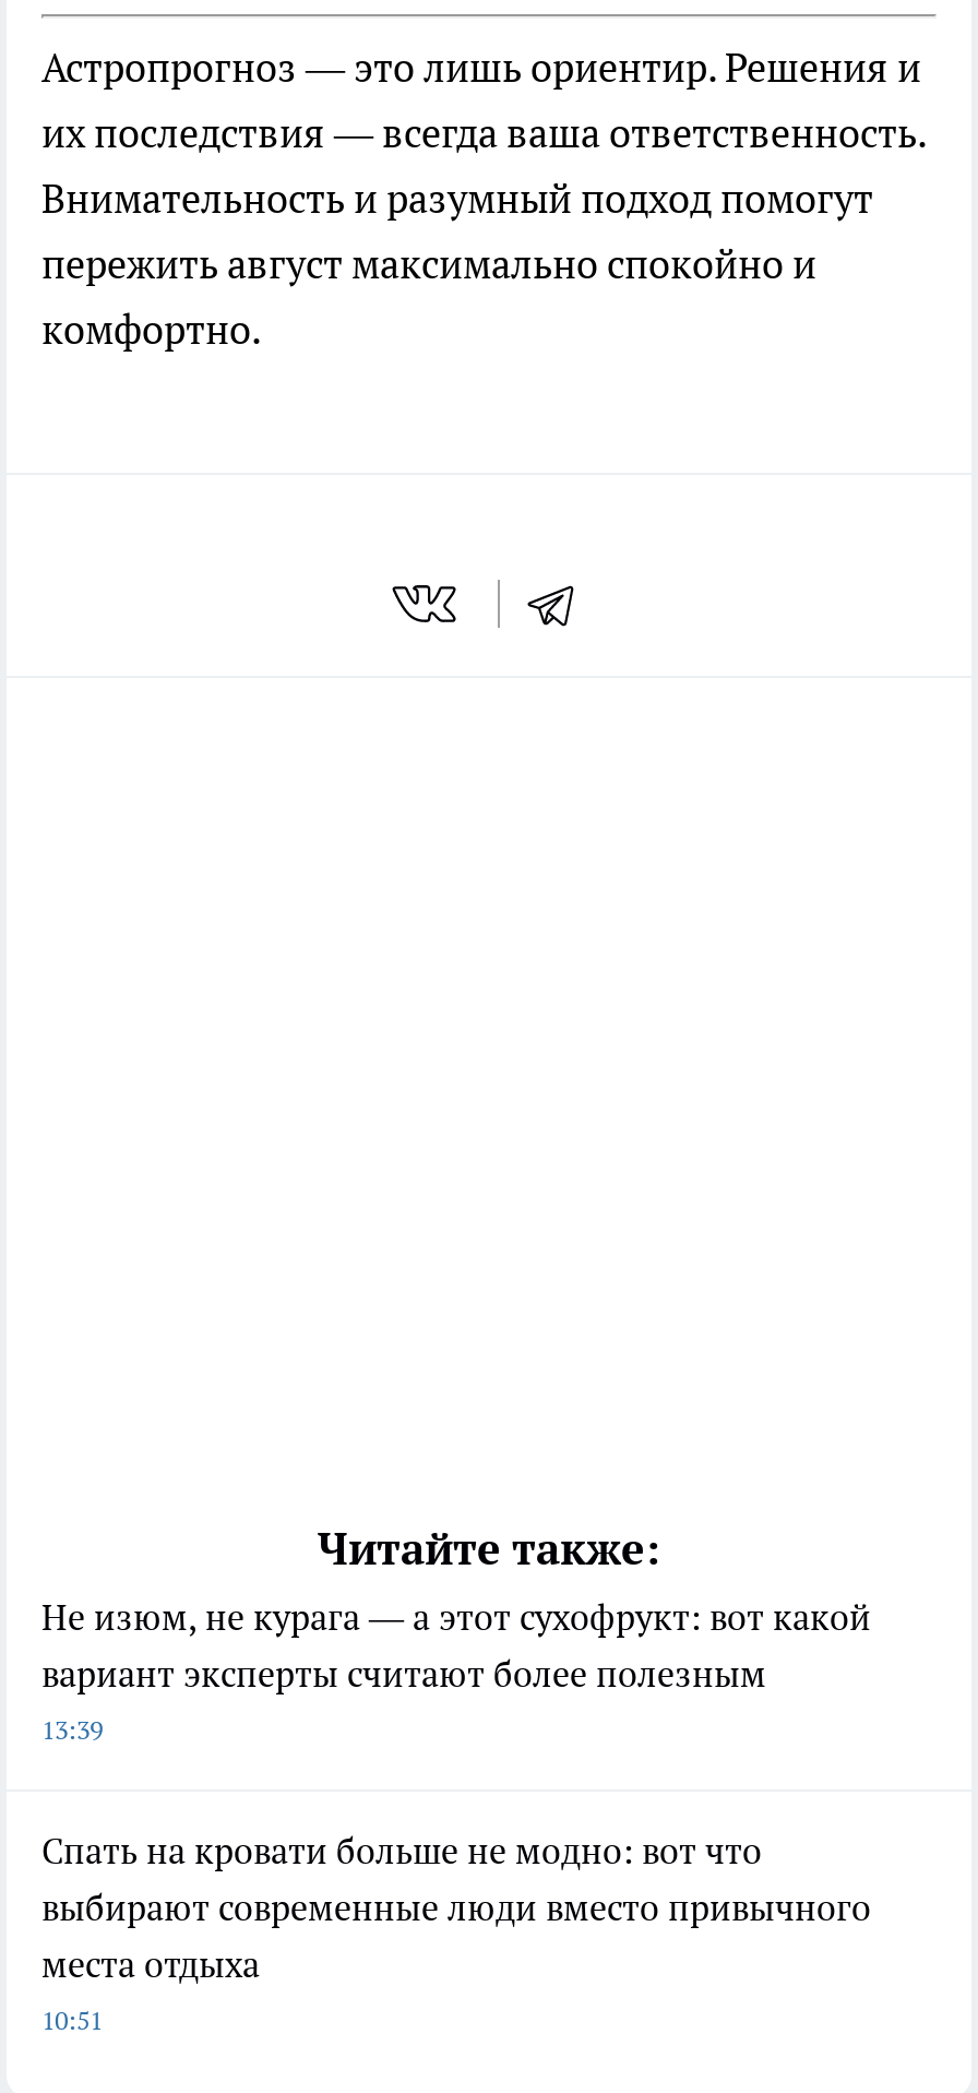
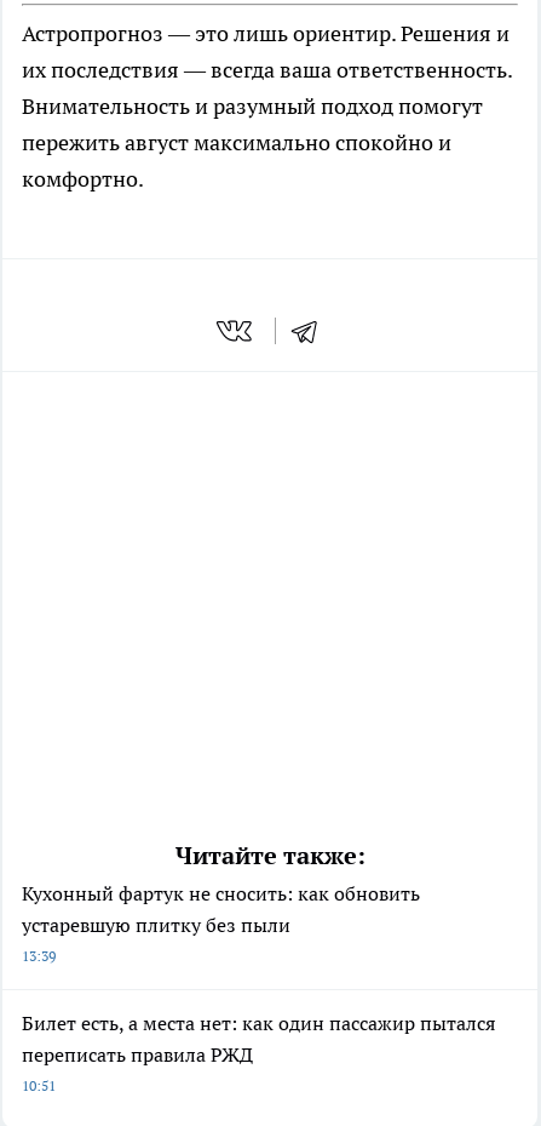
- Не изюм, не курага — а этот сухофрукт: вот какой
- вариант эксперты считают более полезным
+ Кухонный фартук не сносить: как обновить
+ устаревшую плитку без пыли

- Спать на кровати больше не модно: вот что
- выбирают современные люди вместо привычного
- места отдыха
+ Билет есть, а места нет: как один пассажир пытался
+ переписать правила РЖД
